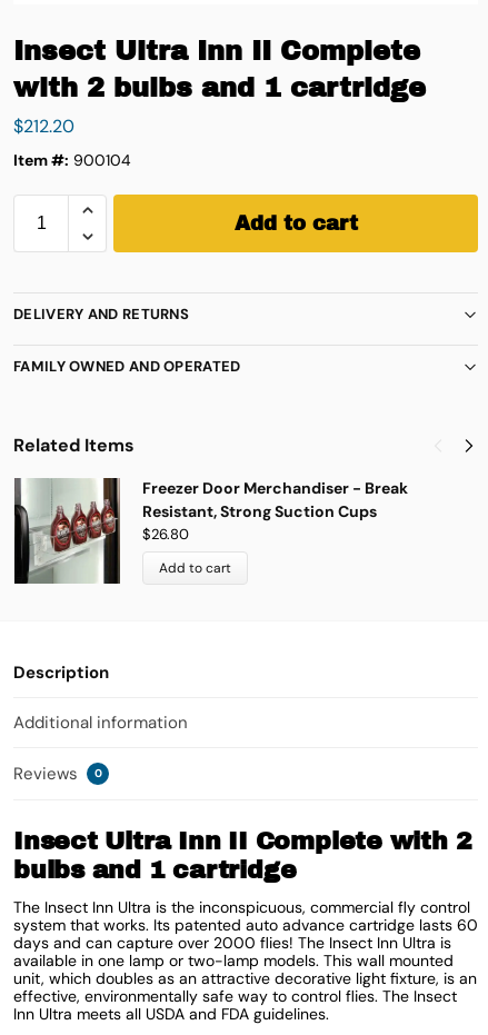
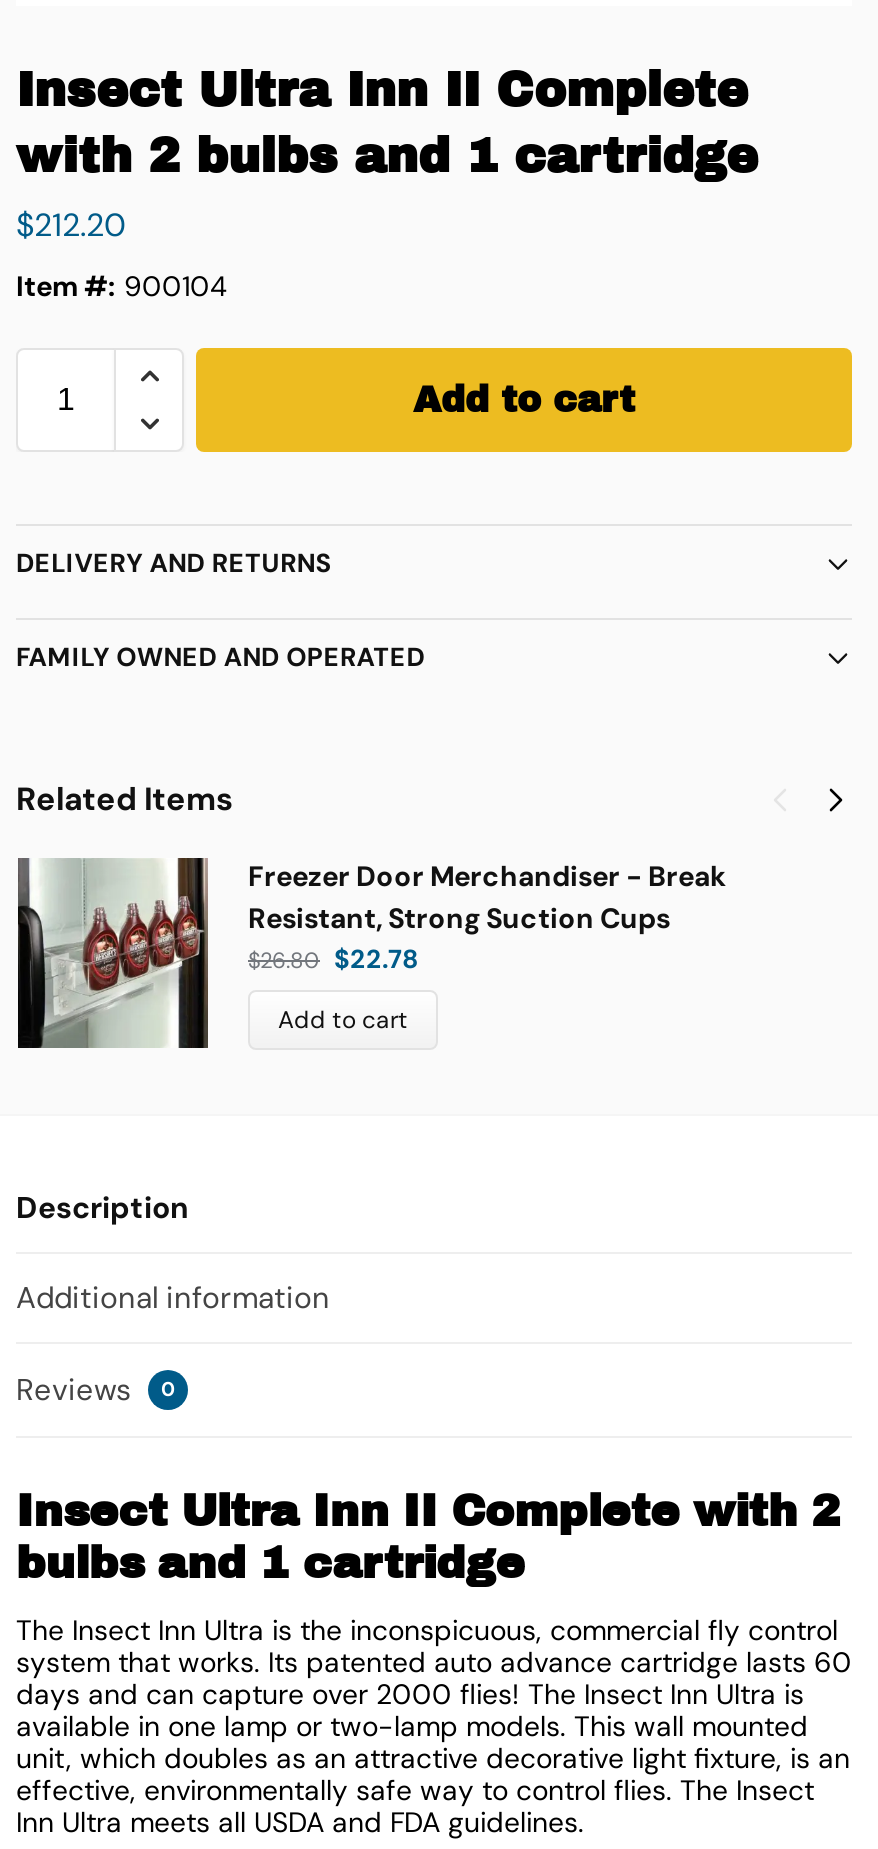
- $26.80
+ $26.80 $22.78
